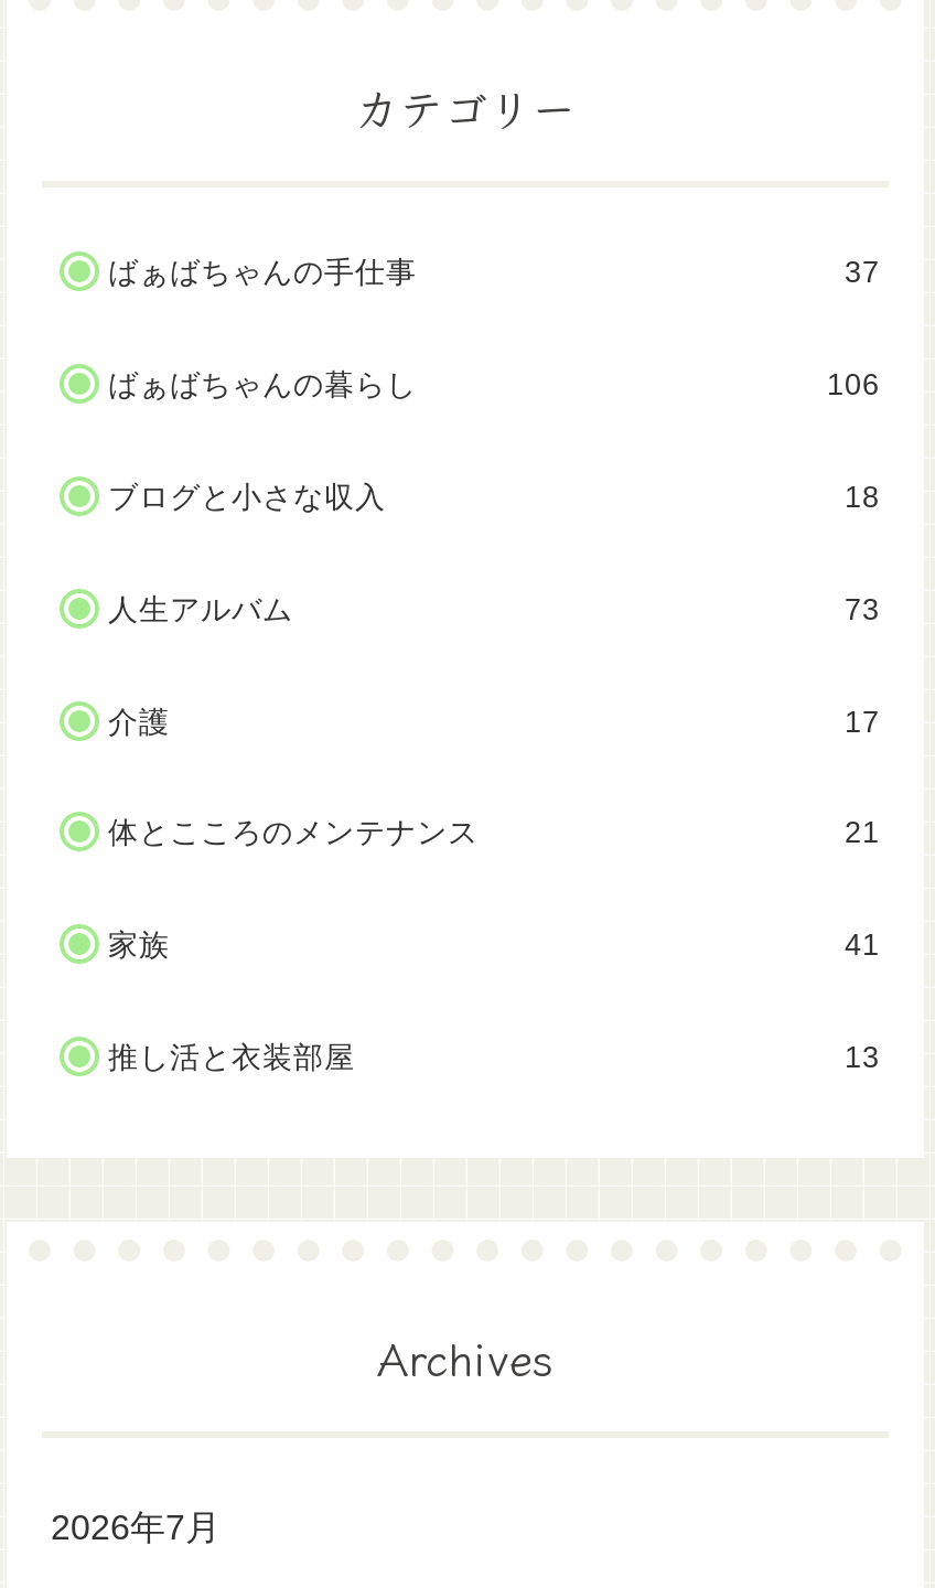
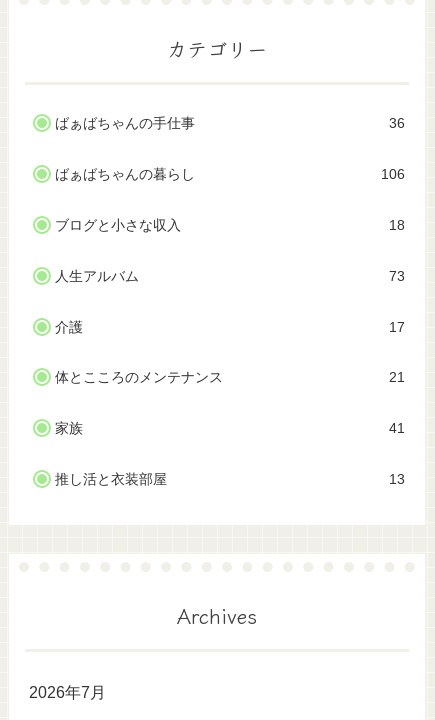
- 37
+ 36
